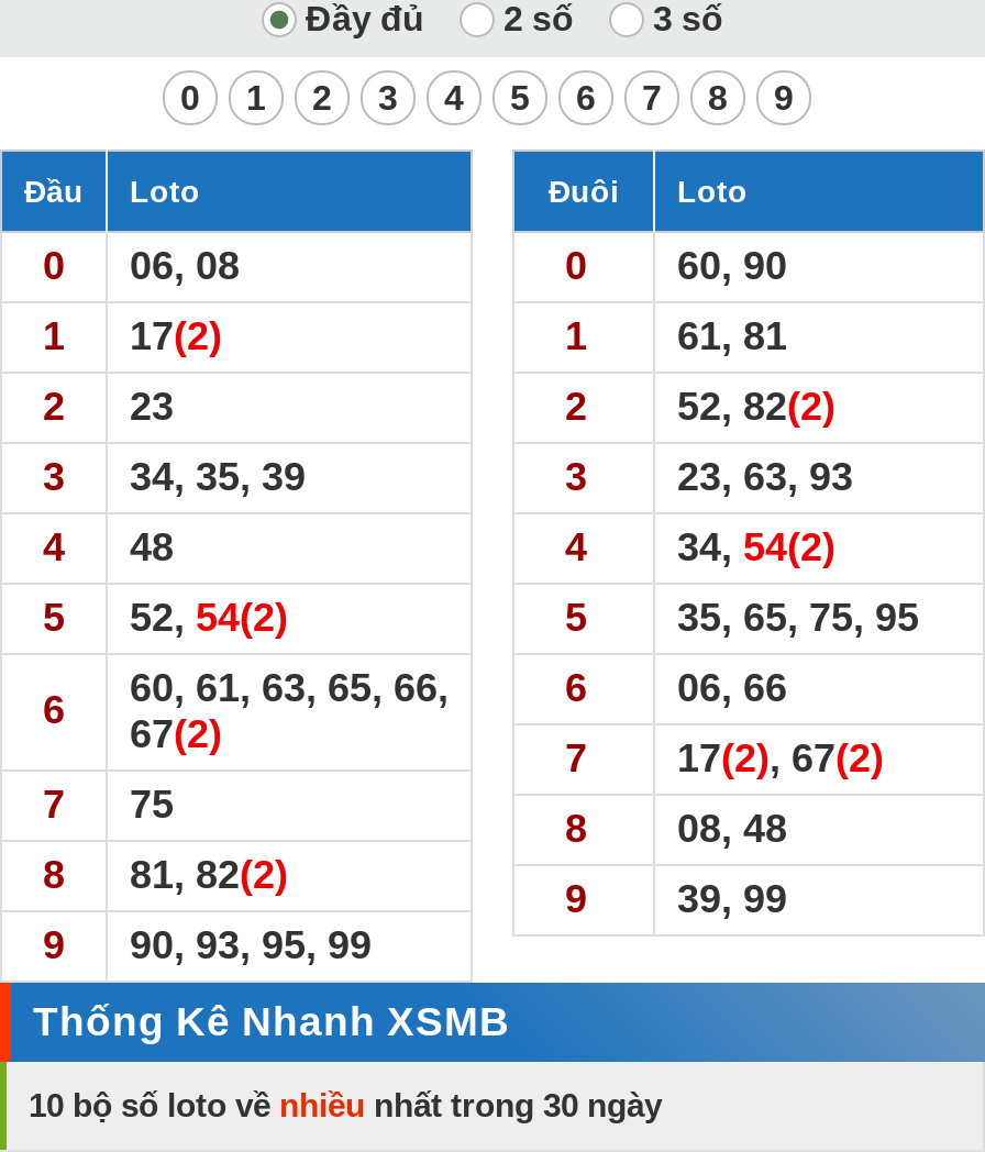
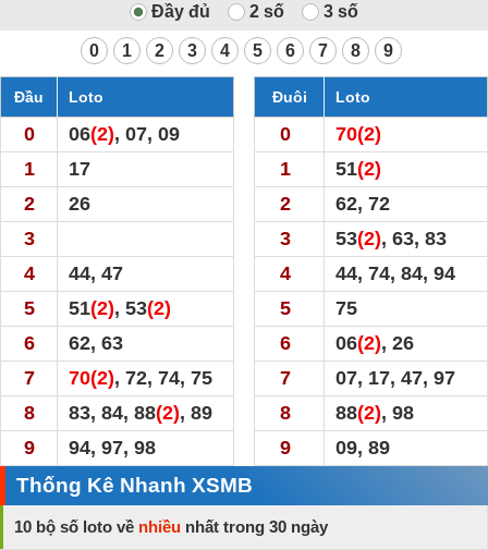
- 0 06, 08
+ 0 06(2), 07, 09

- 60, 90
+ 70(2)

- 1 17(2)
+ 1 17

- 61, 81
+ 51(2)

- 2 23
+ 2 26

- 52, 82(2)
+ 62, 72

- 34, 35, 39

- 23, 63, 93
+ 53(2), 63, 83

- 4 48
+ 4 44, 47

- 34, 54(2)
+ 44, 74, 84, 94

- 5 52, 54(2)
+ 5 51 (2), 53(2)

- 35, 65, 75, 95
+ 75

- 60, 61, 63, 65, 66,
- 67(2)
+ 62, 63

- 06, 66
+ 06(2), 26

- 17(2), 67(2)
+ 07, 17, 47, 97

- 7 75
+ 7 70(2), 72, 74, 75

- 08, 48
+ 88(2), 98

- 8 81, 82(2)
+ 8 83, 84, 88(2), 89

- 39, 99
+ 09, 89

- 9 90, 93, 95, 99
+ 9 94, 97, 98
